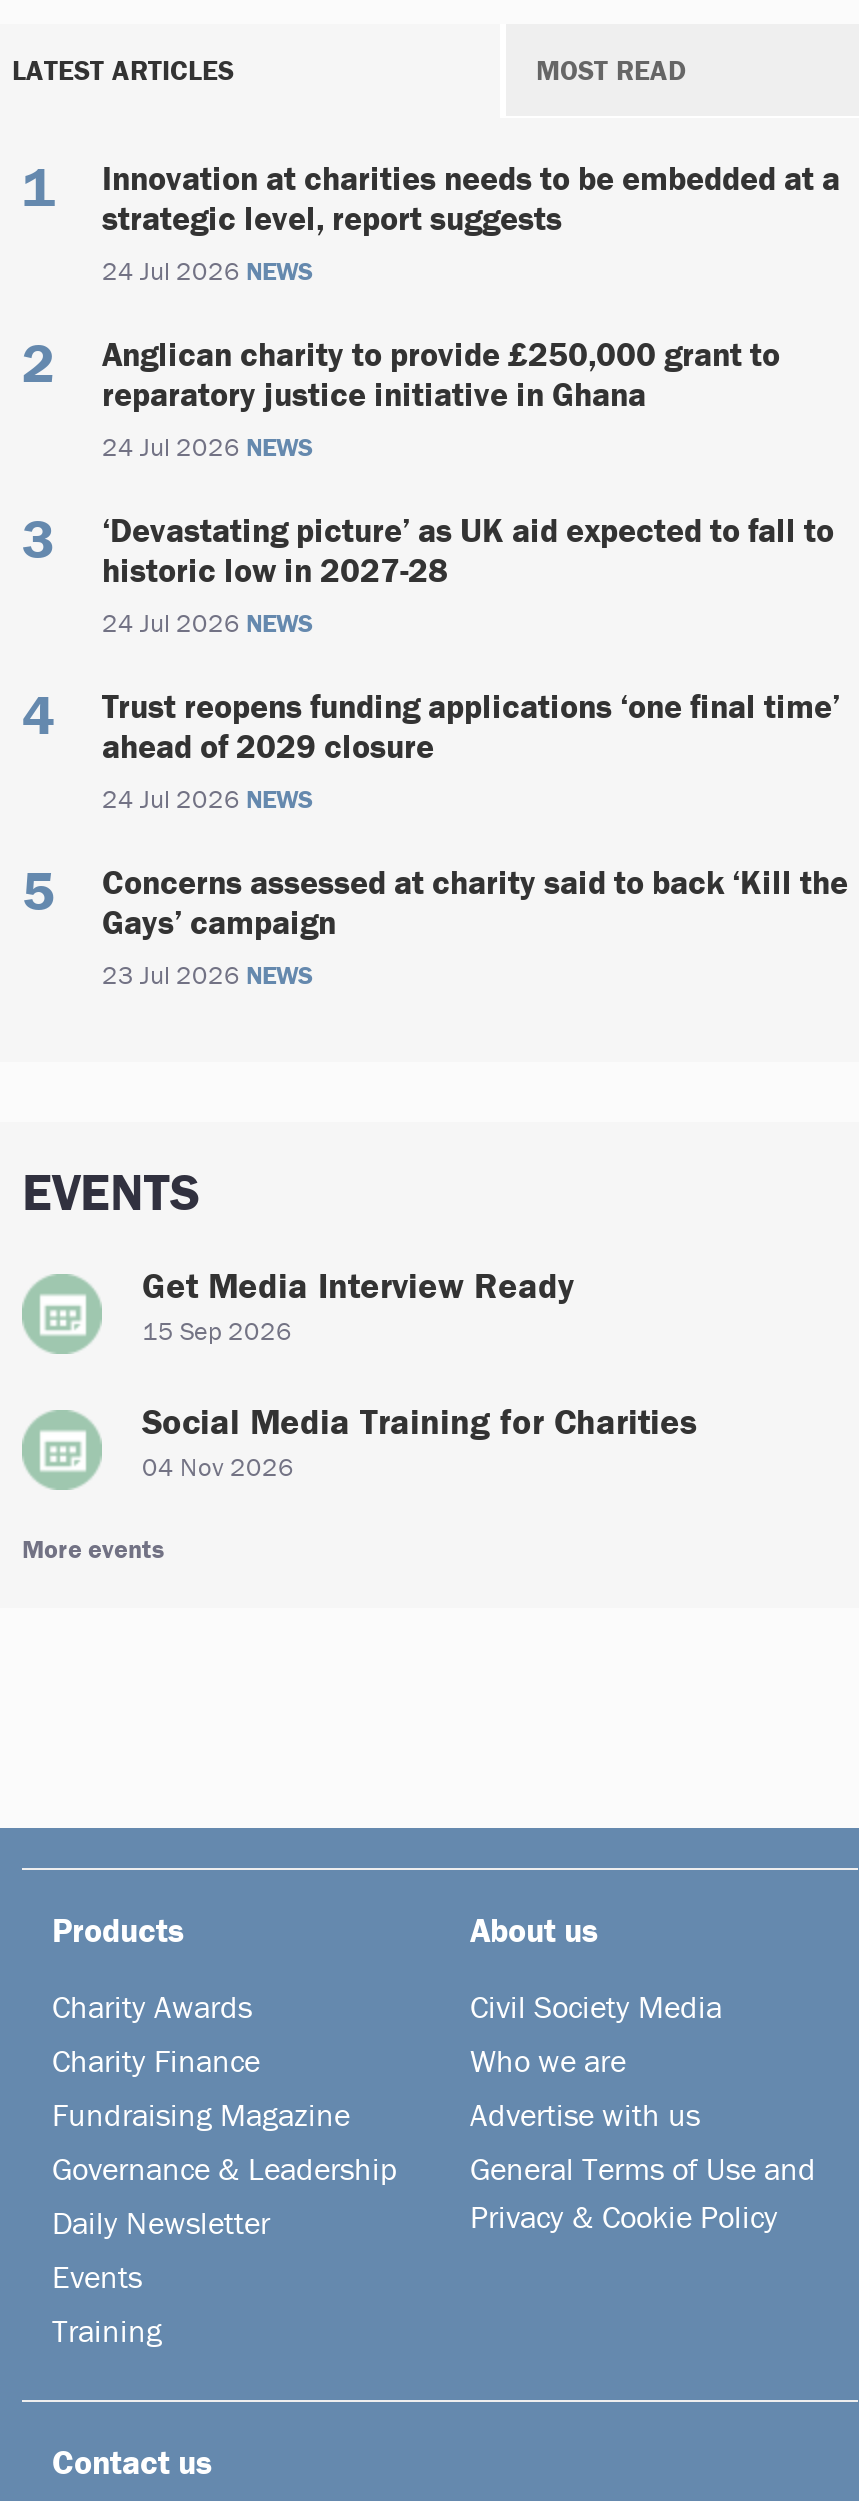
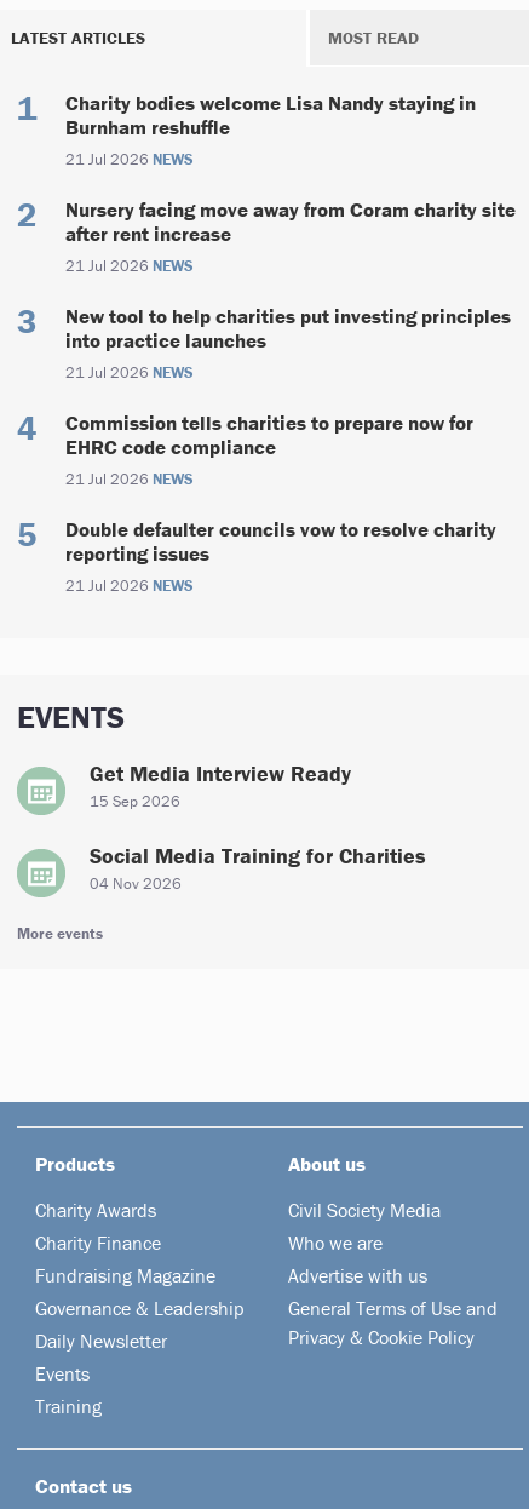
- Innovation at charities needs to be embedded at a
- strategic level, report suggests
- 24 Jul 2026 NEWS
+ Charity bodies welcome Lisa Nandy staying in
+ Burnham reshuffle
+ 21 Jul 2026 NEWS

- Anglican charity to provide £250,000 grant to
- reparatory justice initiative in Ghana
- 24 Jul 2026 NEWS
+ Nursery facing move away from Coram charity site
+ after rent increase
+ 21 Jul 2026 NEWS

- ‘Devastating picture’ as UK aid expected to fall to
- historic low in 2027-28
- 24 Jul 2026 NEWS
+ New tool to help charities put investing principles
+ into practice launches
+ 21 Jul 2026 NEWS

- Trust reopens funding applications ‘one final time’
- ahead of 2029 closure
- 24 Jul 2026 NEWS
+ Commission tells charities to prepare now for
+ EHRC code compliance
+ 21 Jul 2026 NEWS

- Concerns assessed at charity said to back ‘Kill the
- Gays’ campaign
- 23 Jul 2026 NEWS
+ Double defaulter councils vow to resolve charity
+ reporting issues
+ 21 Jul 2026 NEWS
